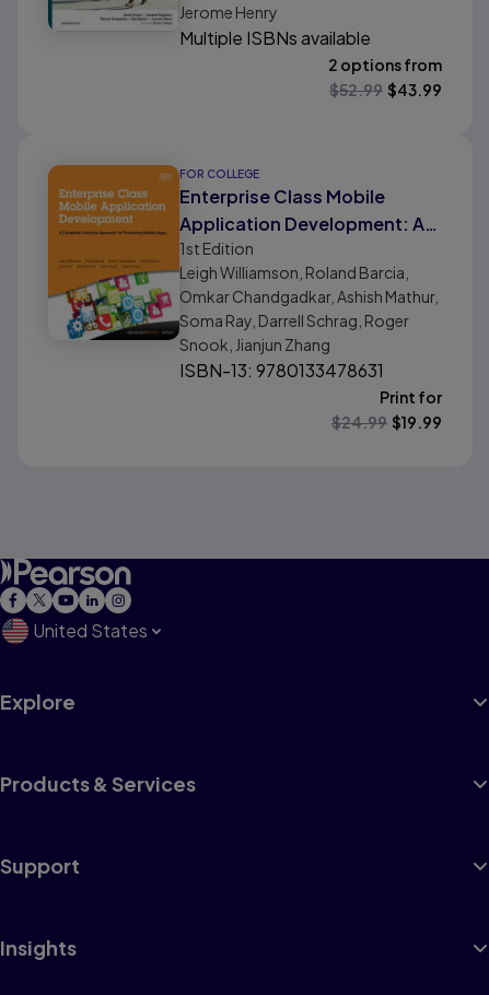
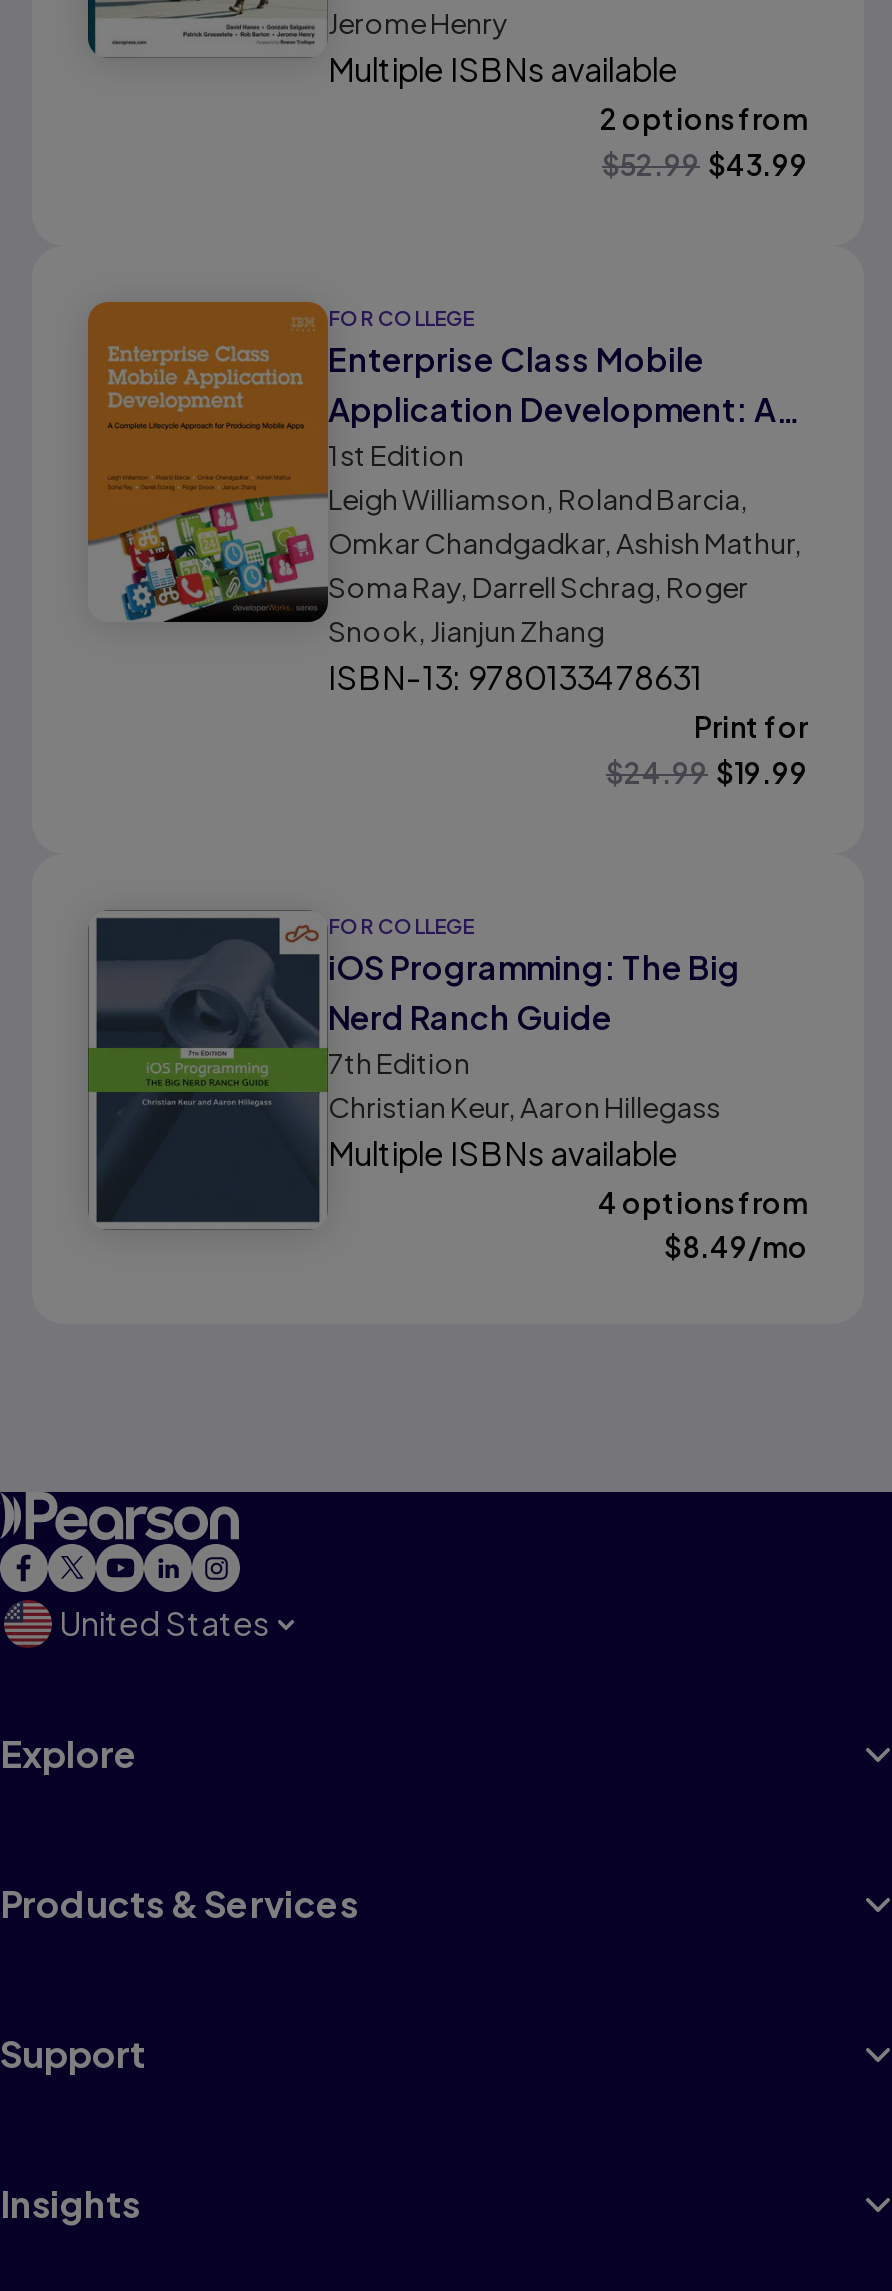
+ [image]
+ FOR COLLEGE
+ iOS Programming: The Big
+ Nerd Ranch Guide
+ 7th Edition
+ Christian Keur, Aaron Hillegass
+ Multiple ISBNs available
+ 4 options from
+ $8.49/mo
